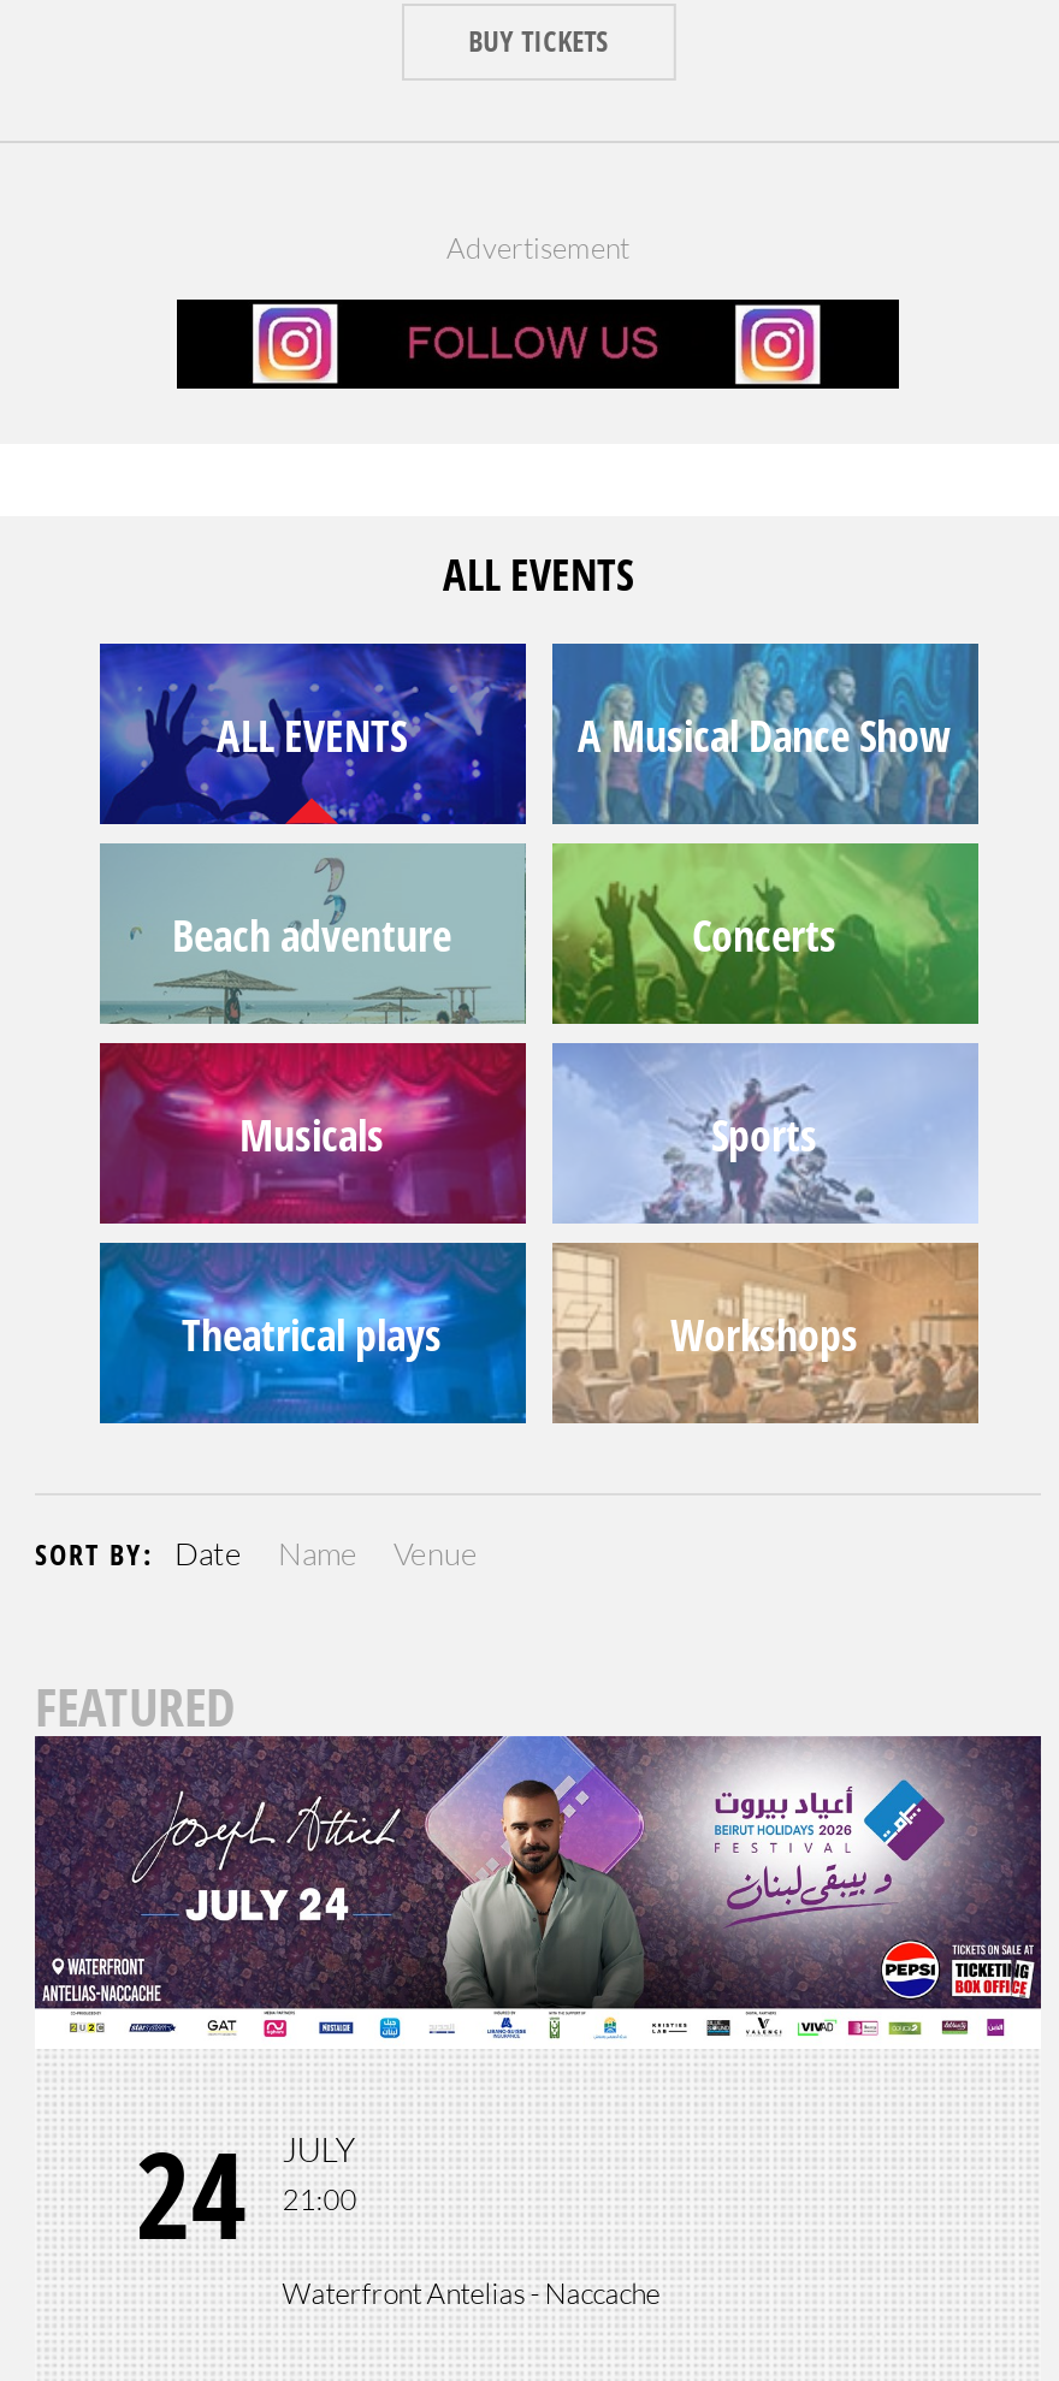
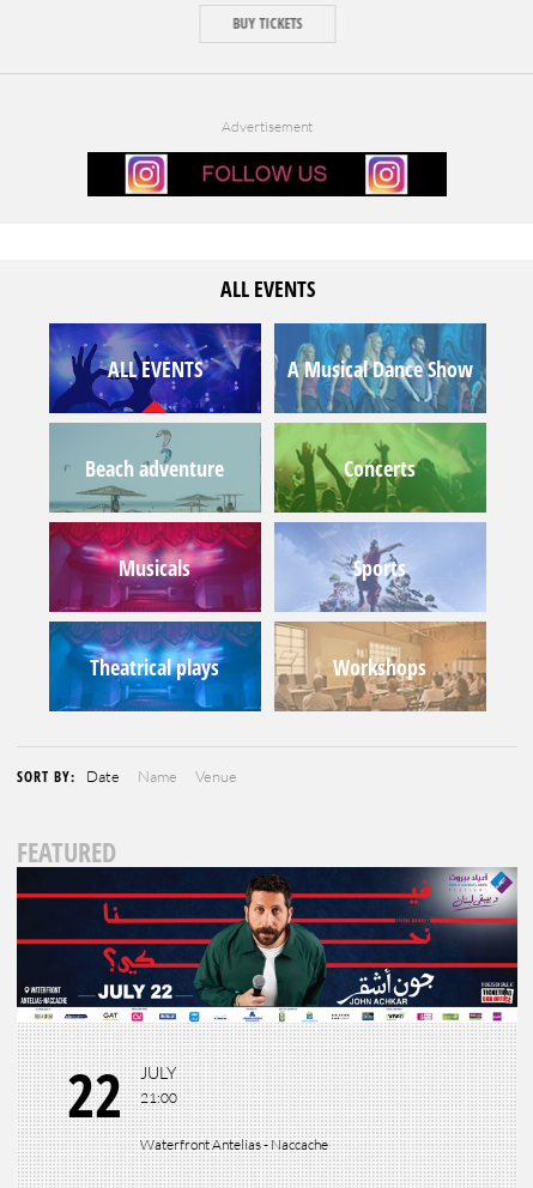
- [image]
- 24 JULY 21:00
+ [image]
+ 22 JULY 21:00
